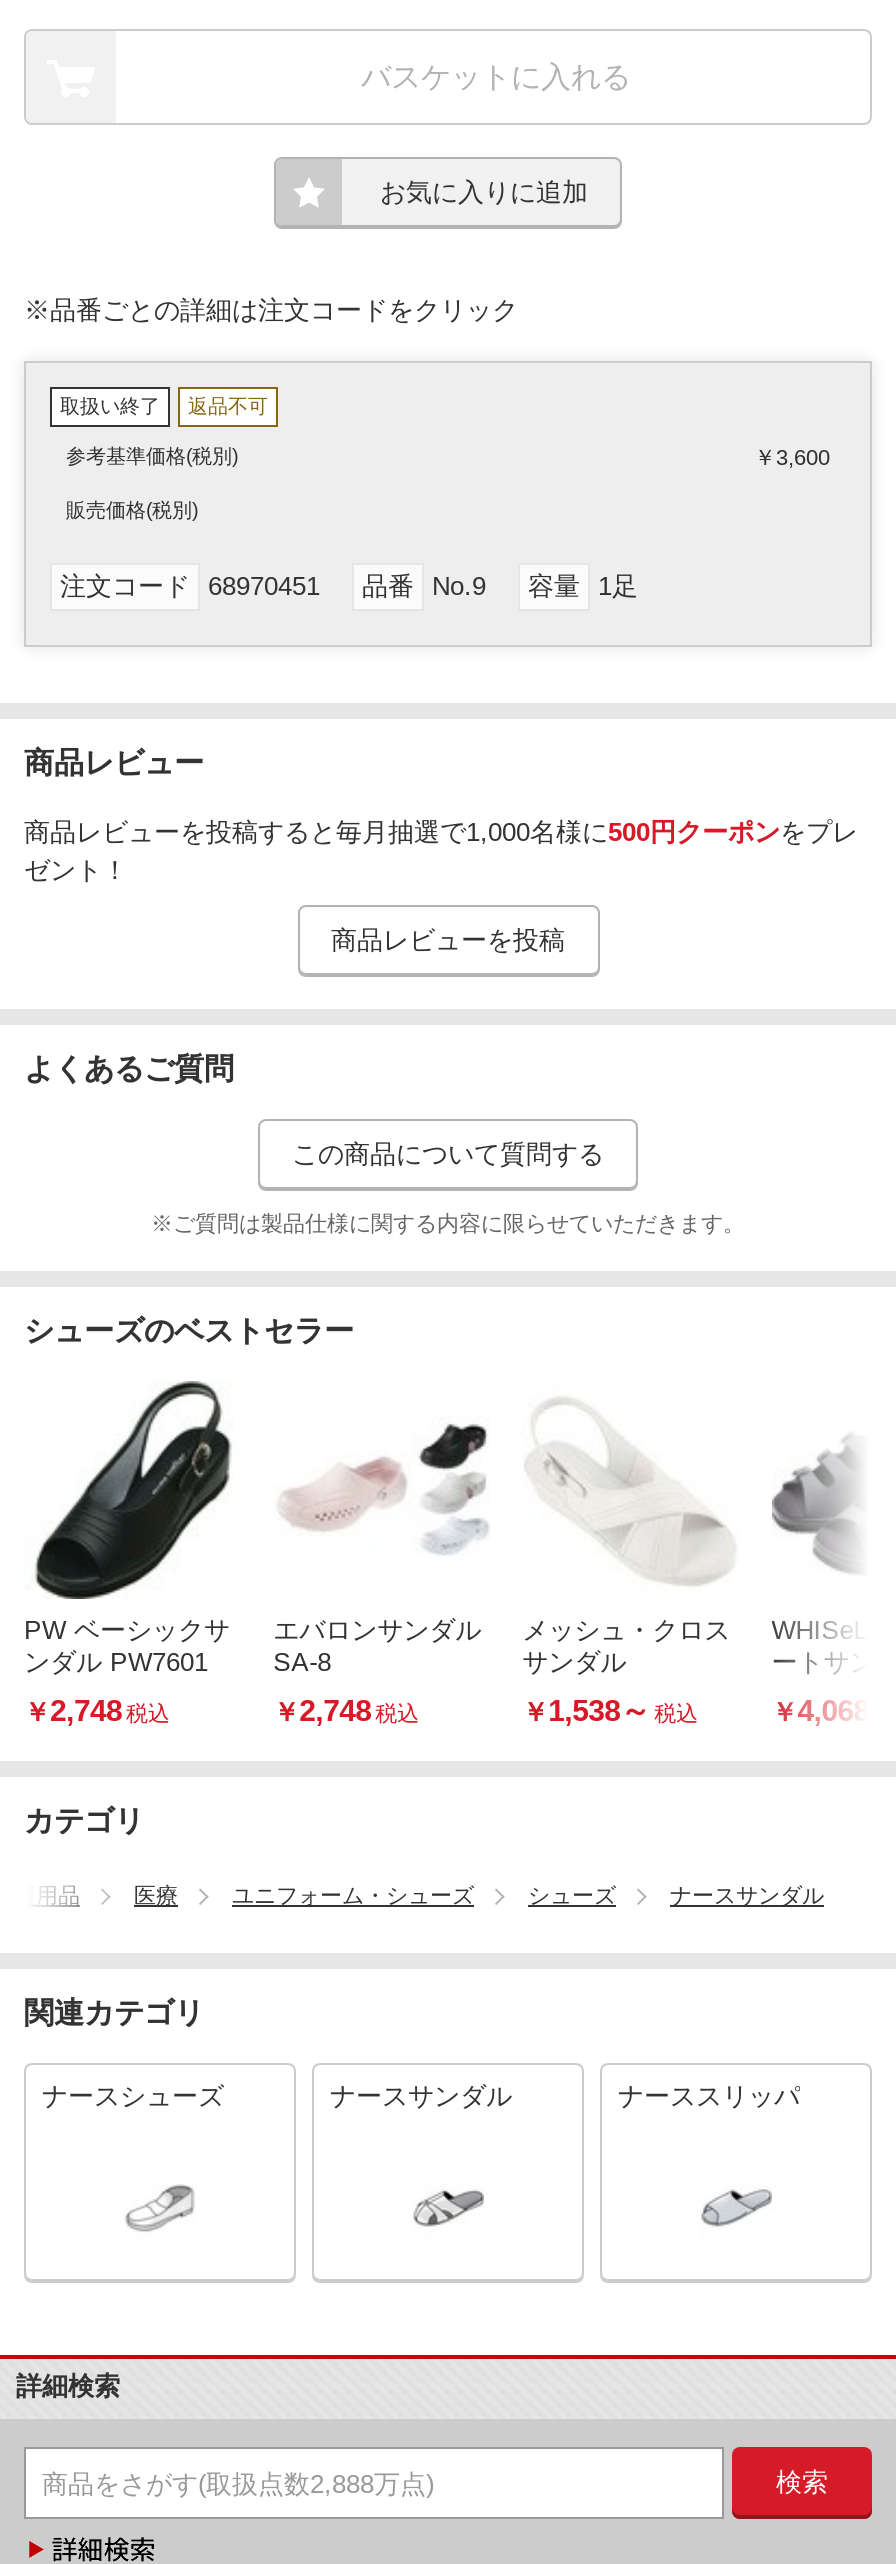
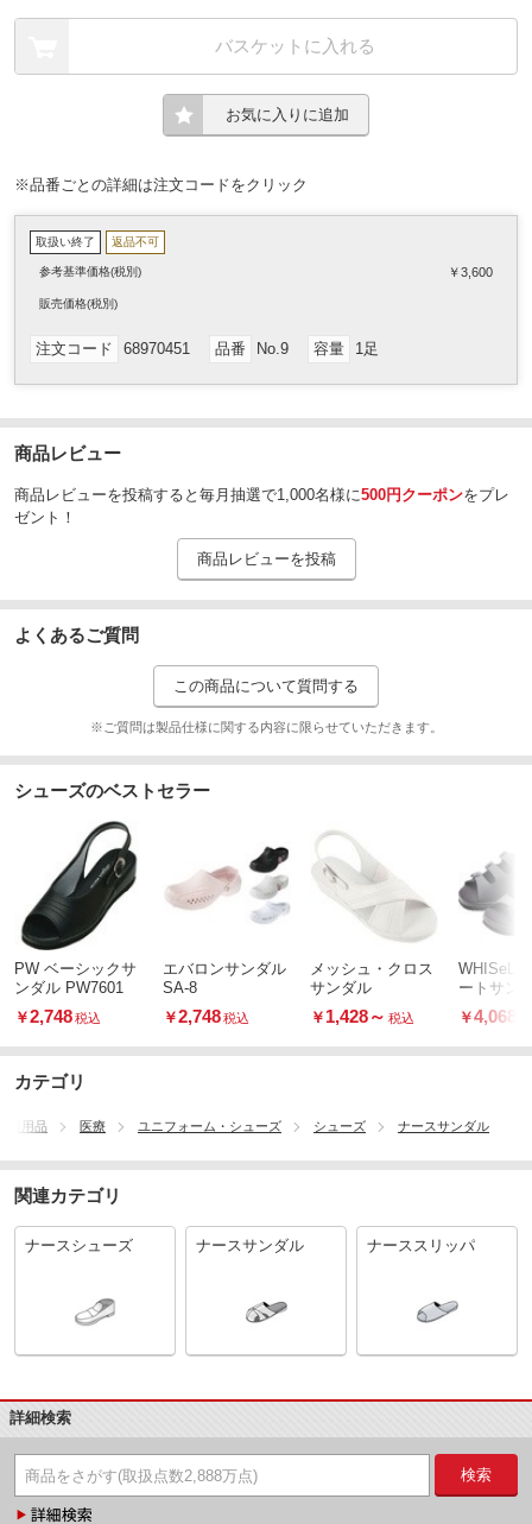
- ￥1,538～ 税込
+ ￥1,428～ 税込
